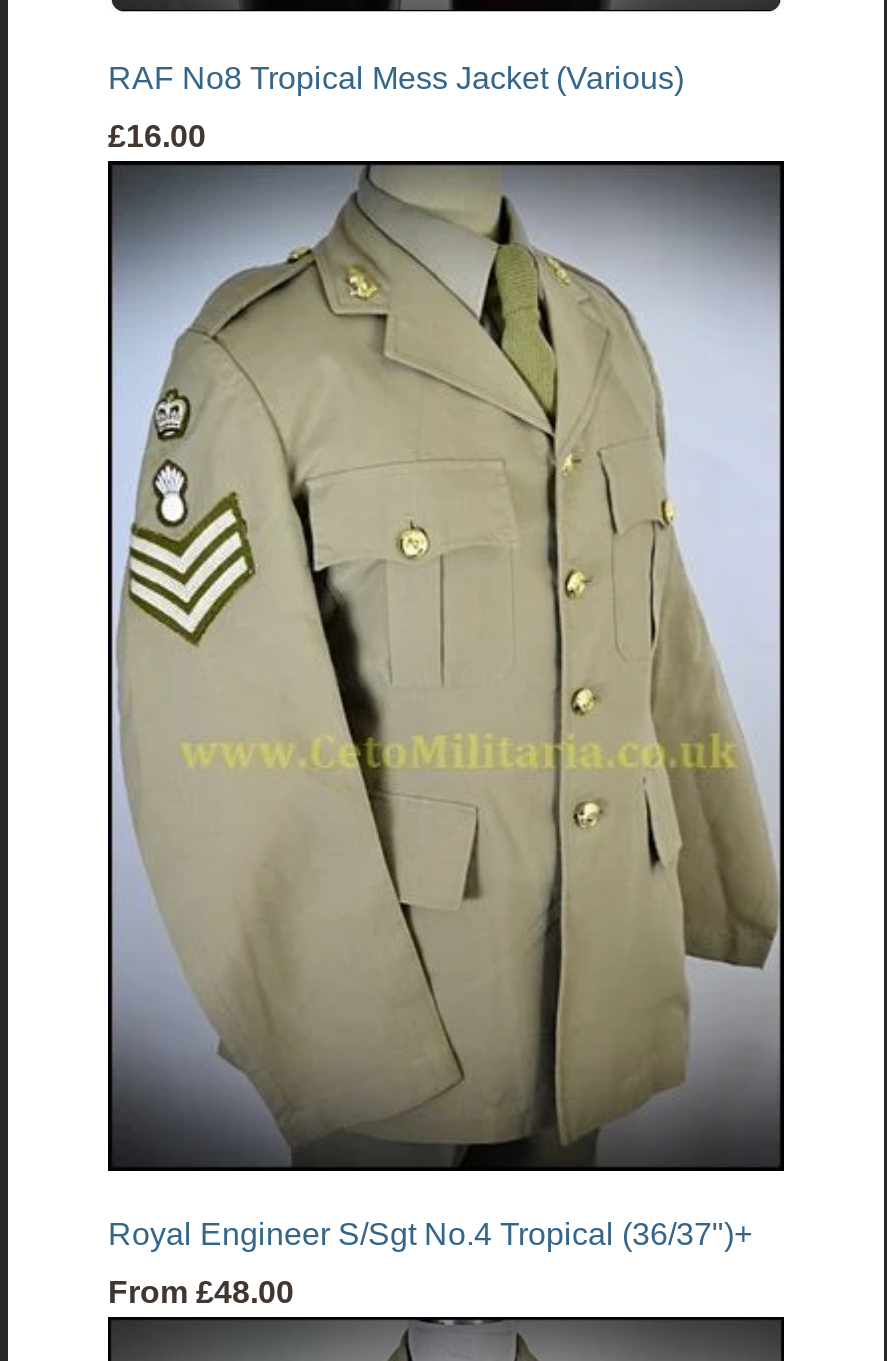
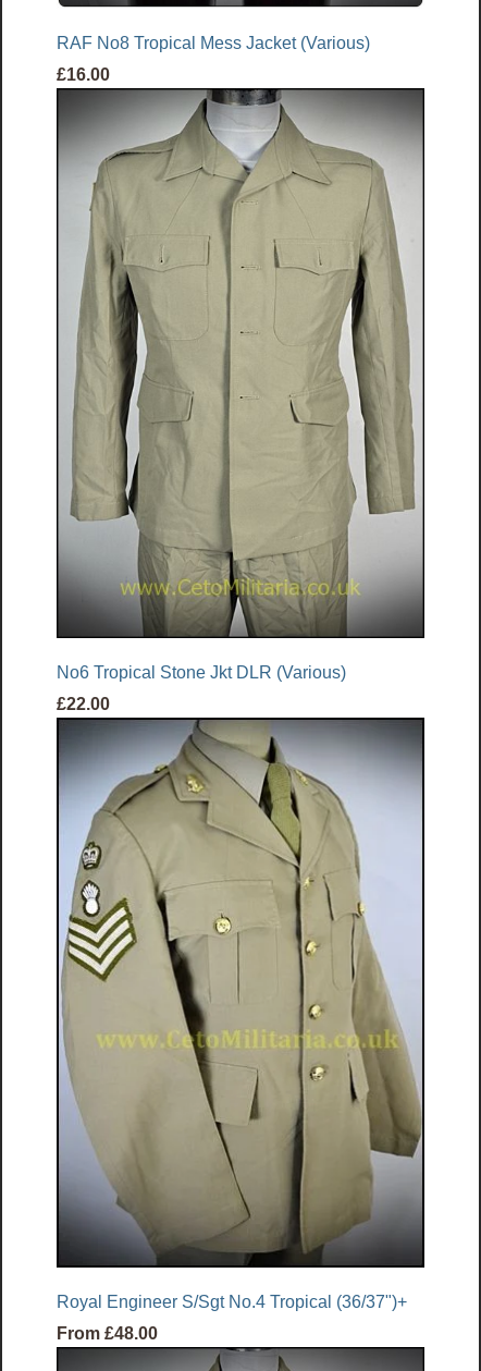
+ [image]
+ No6 Tropical Stone Jkt DLR (Various)
+ £22.00
